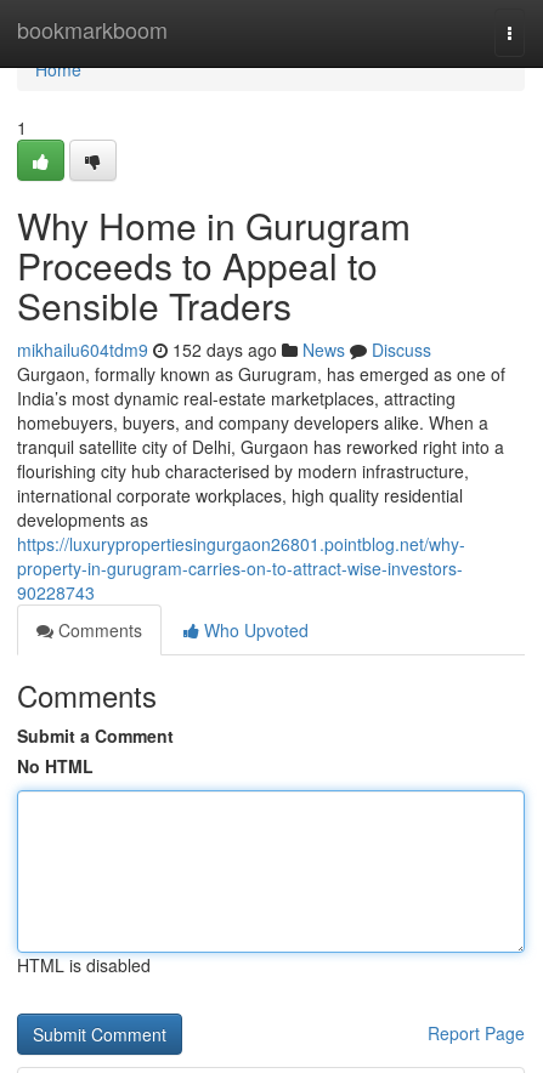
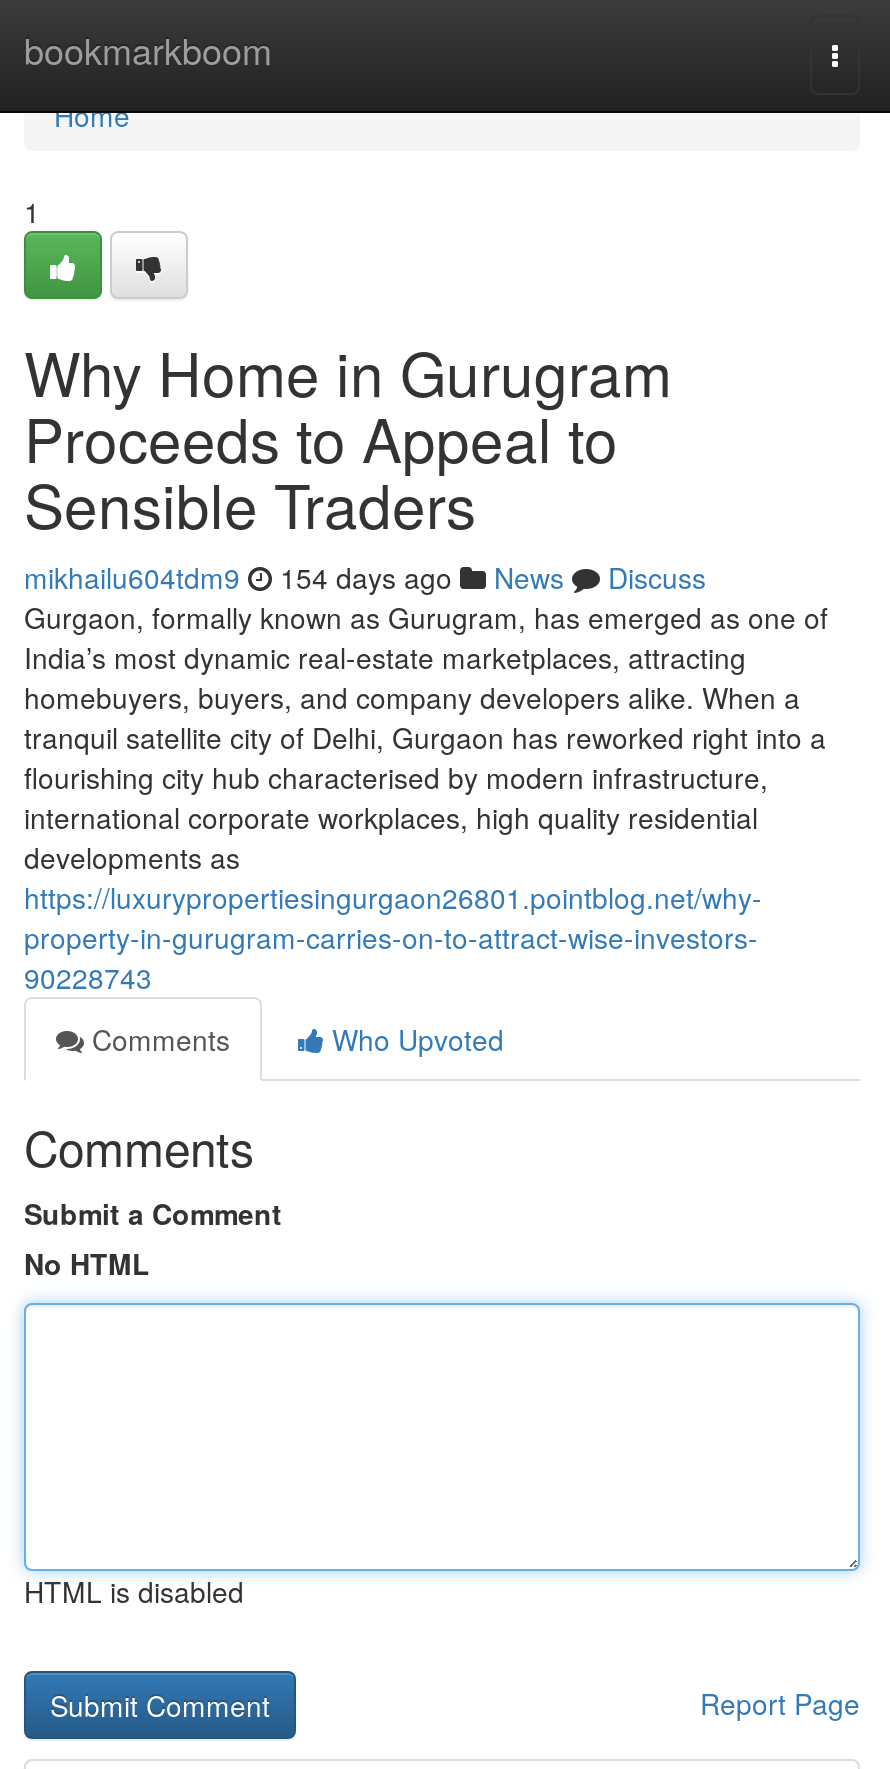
- mikhailu604tdm9 152 days ago News Discuss
+ mikhailu604tdm9 154 days ago News Discuss
